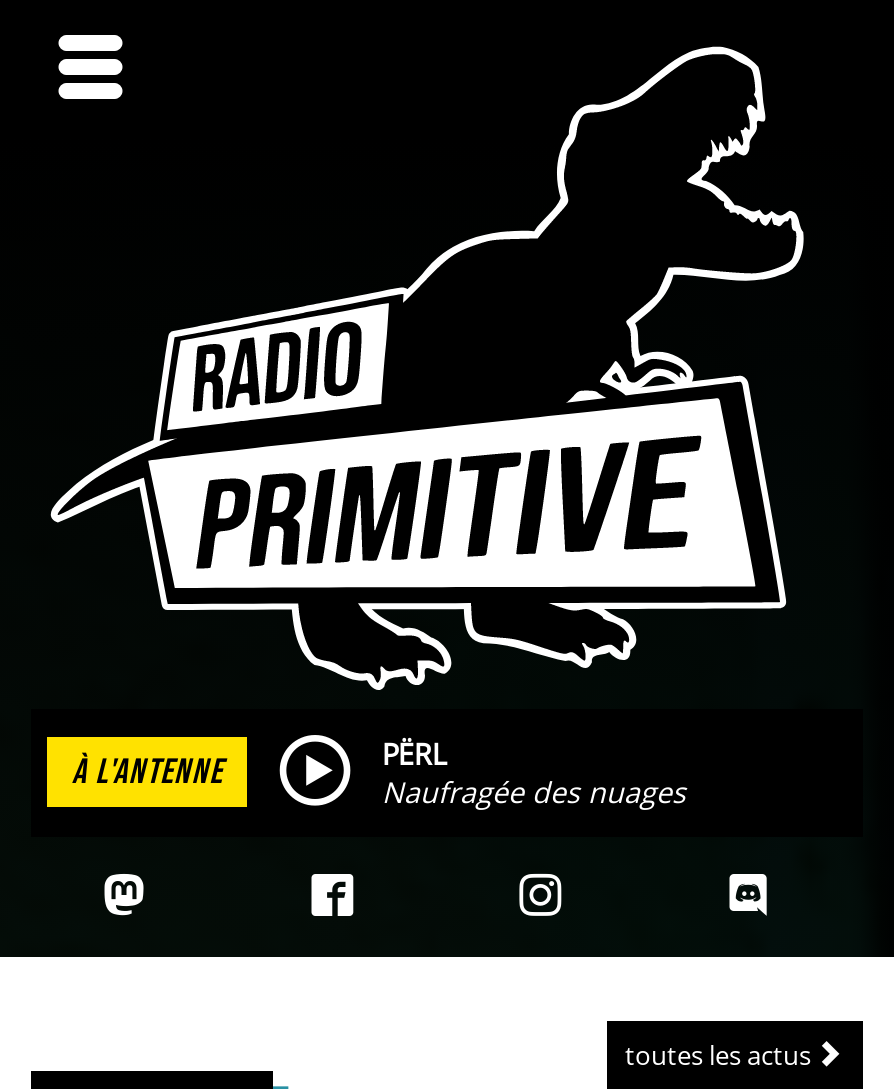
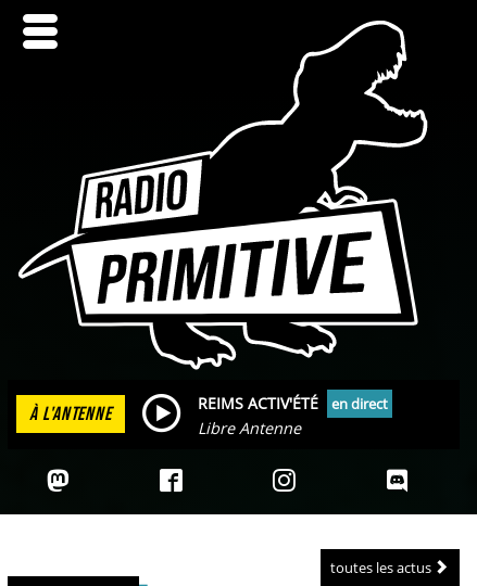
- PËRL
- Naufragée des nuages
+ REIMS ACTIV'ÉTÉ
+ en direct
+ Libre Antenne
